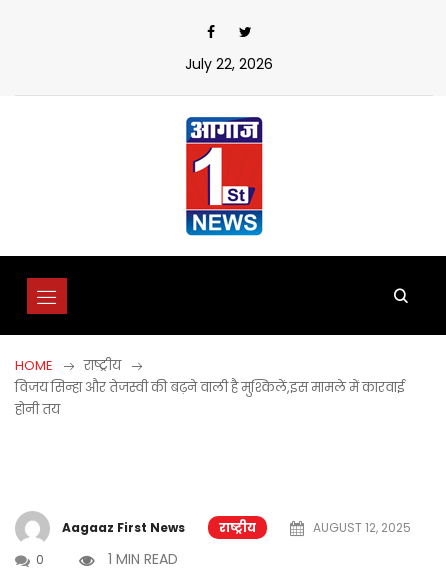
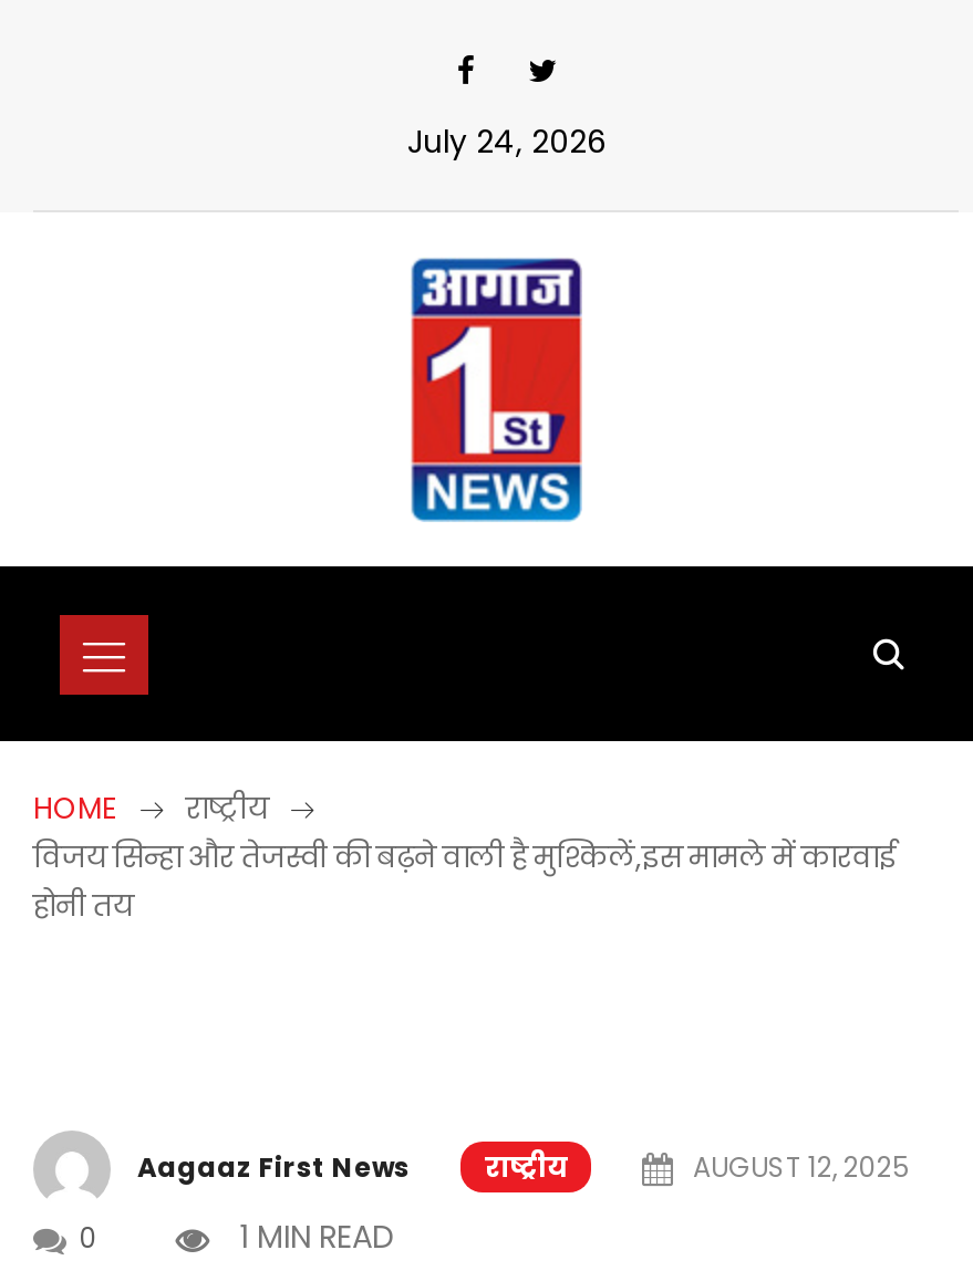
- July 22, 2026
+ July 24, 2026
